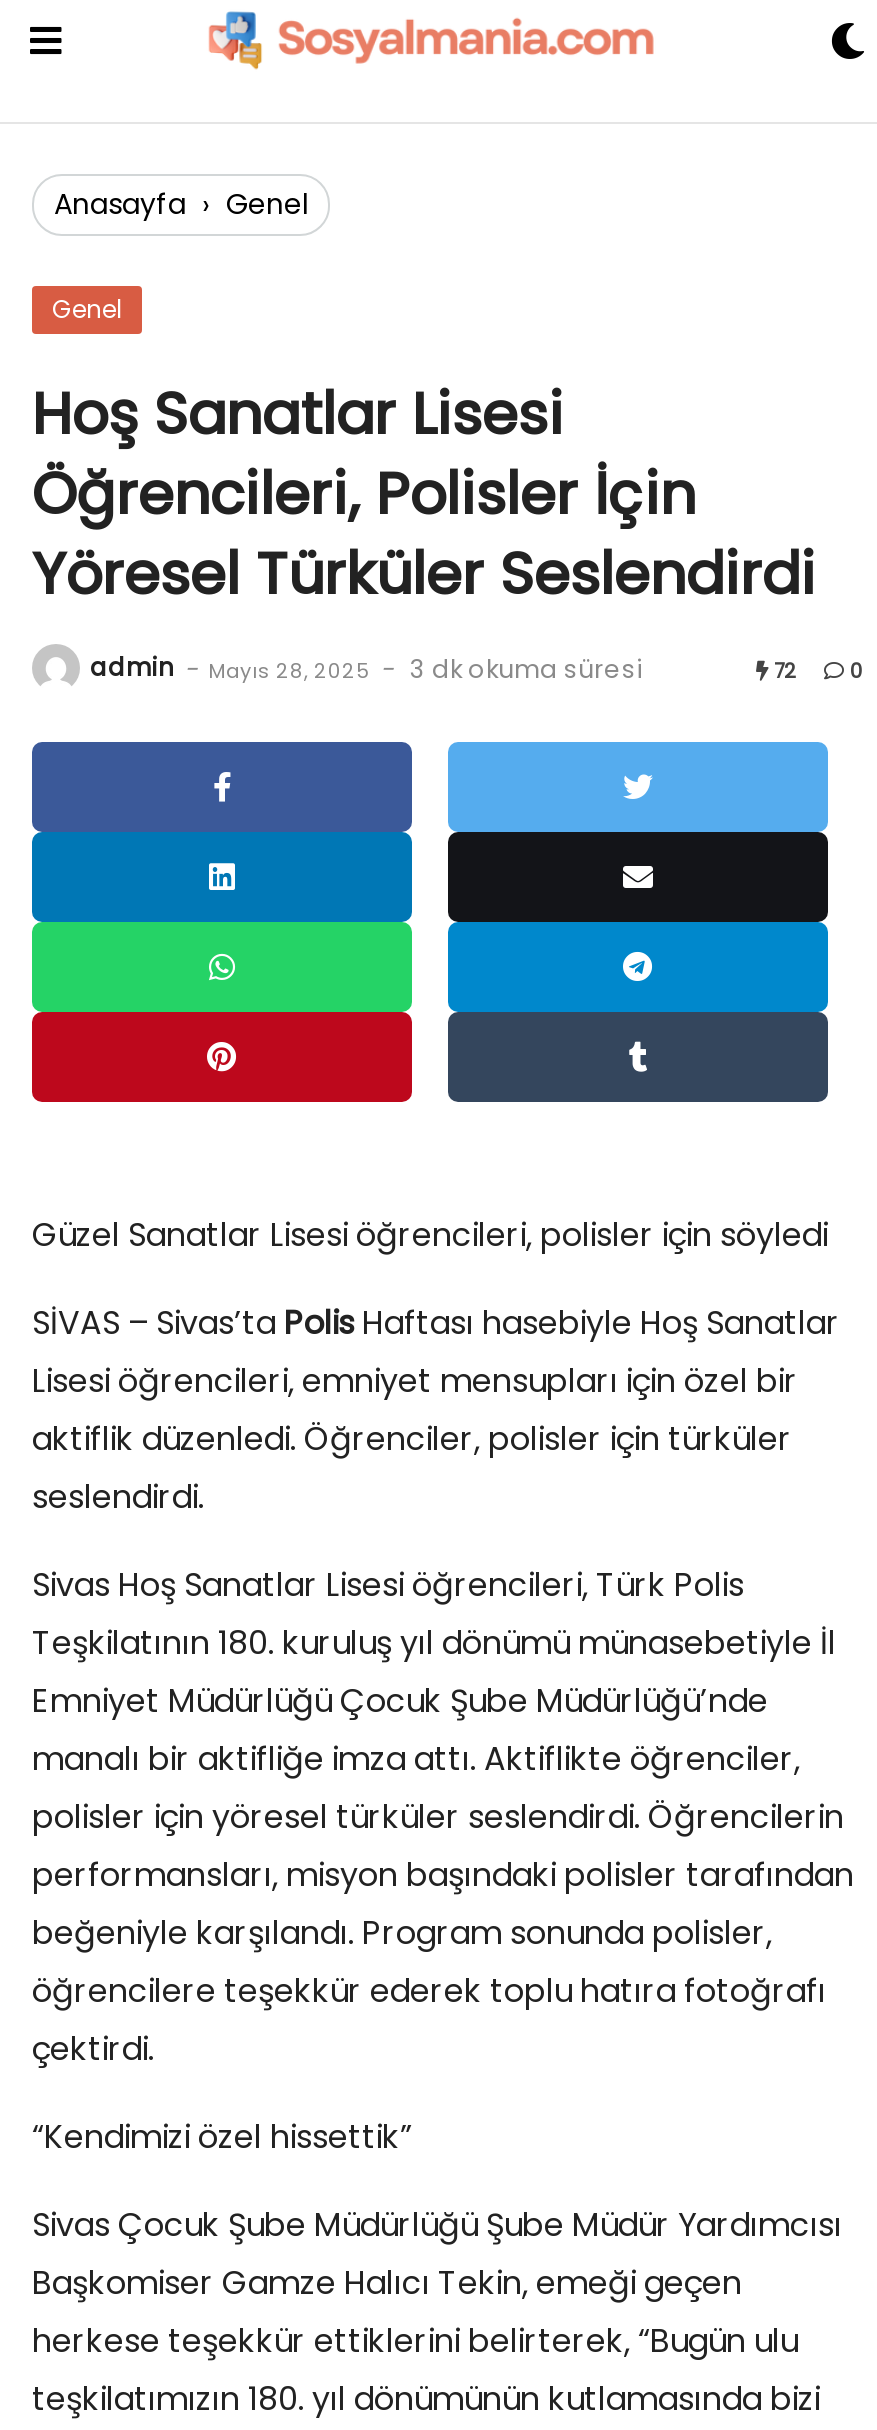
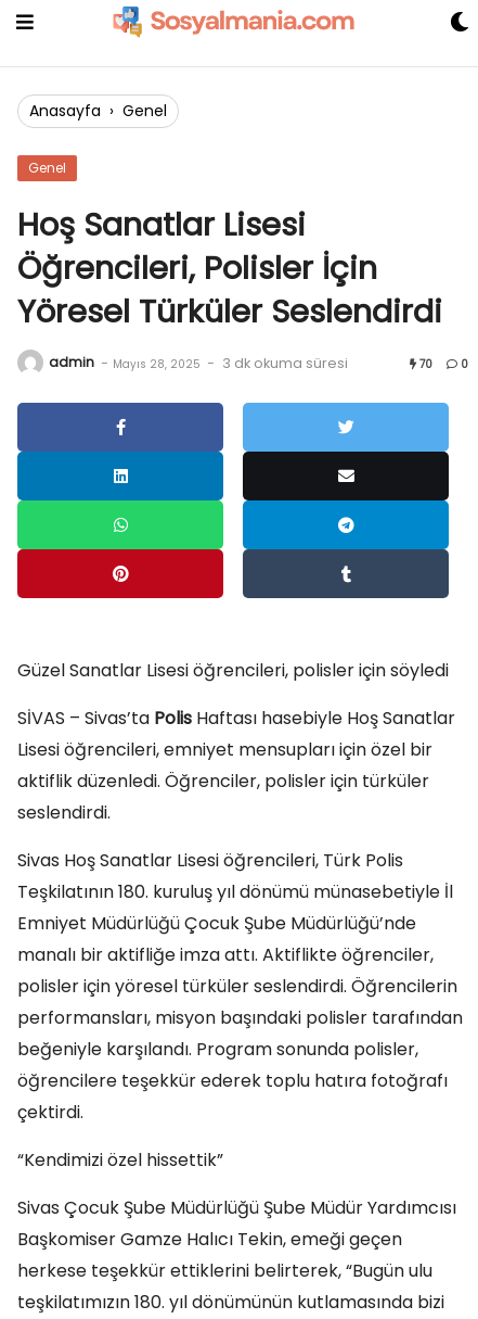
- 72 0
+ 70 0
